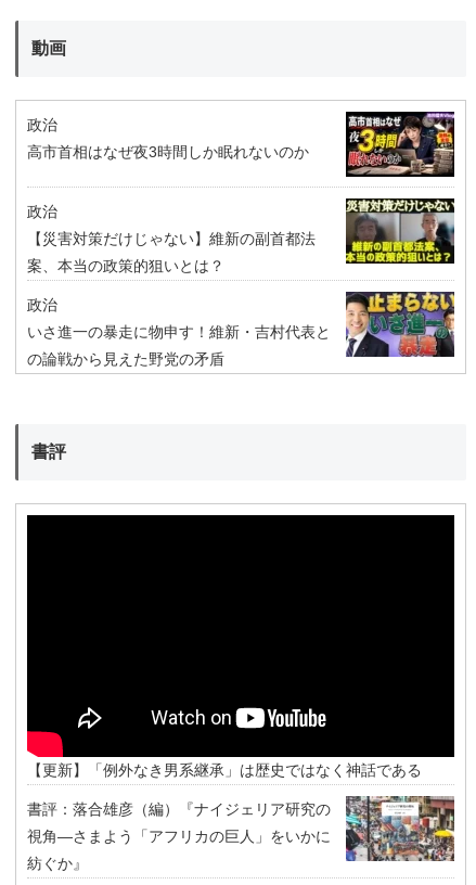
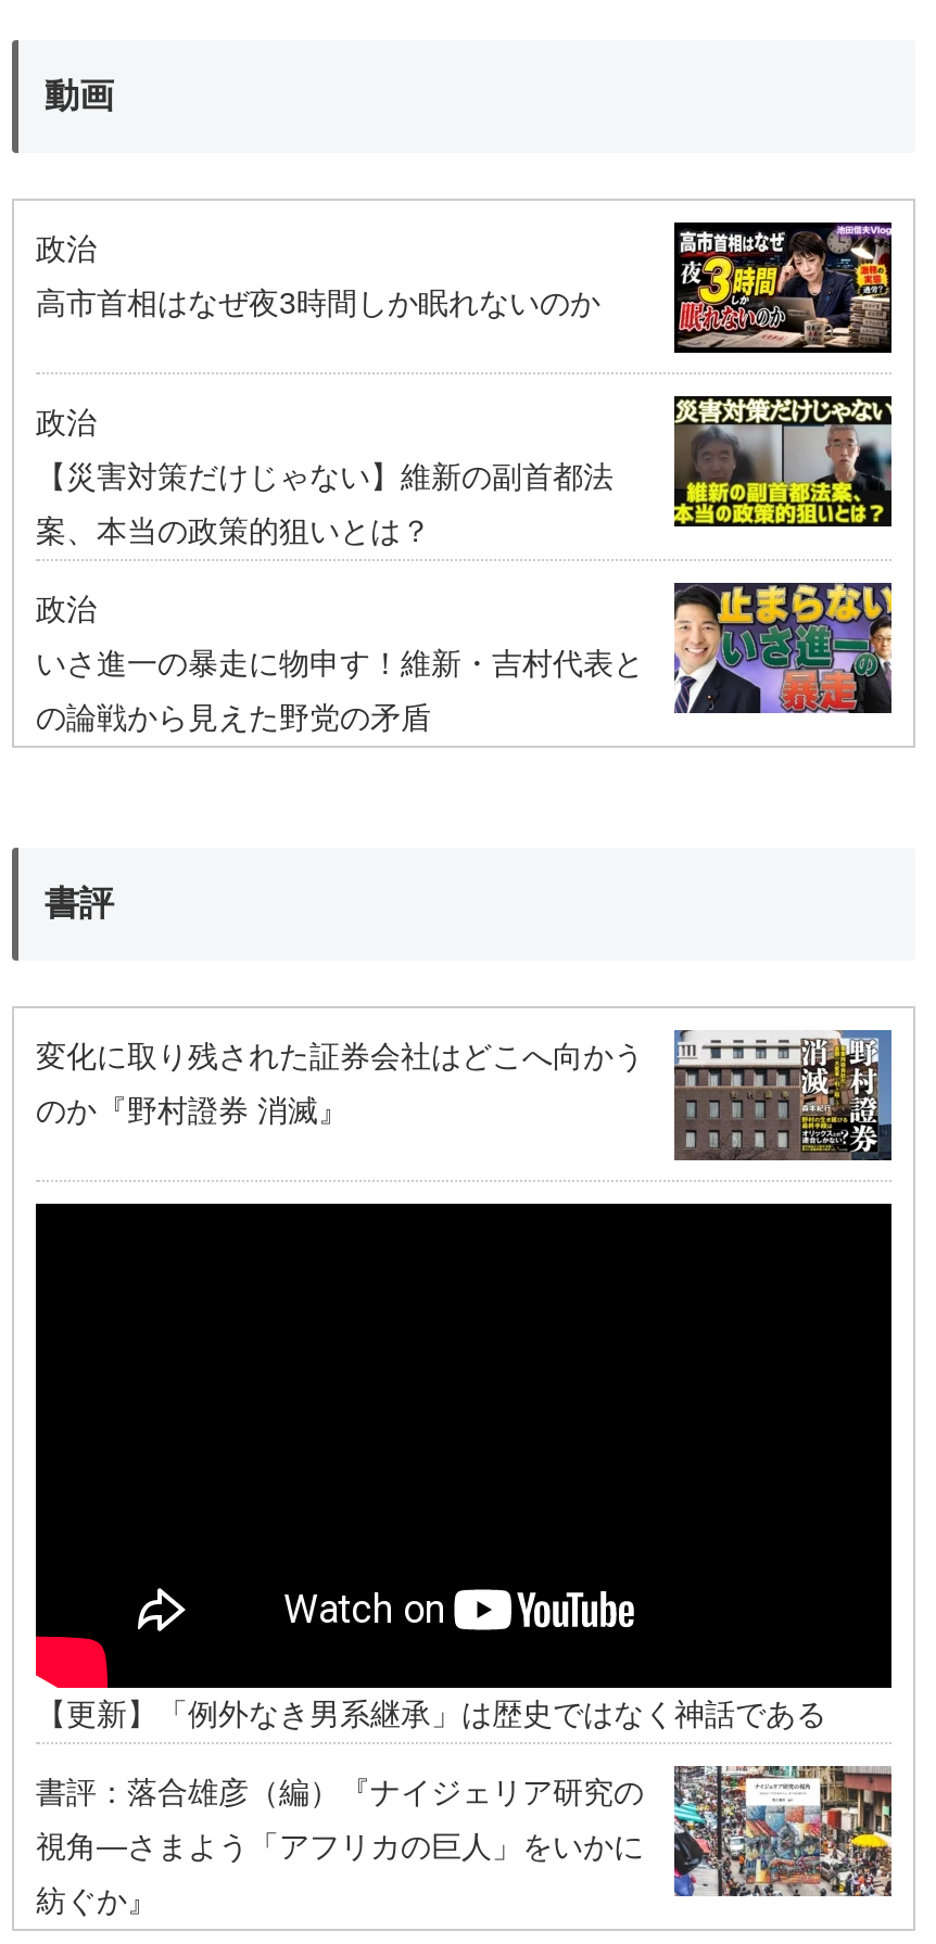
+ [image]
+ 変化に取り残された証券会社はどこへ向かう
+ のか『野村證券 消滅』
